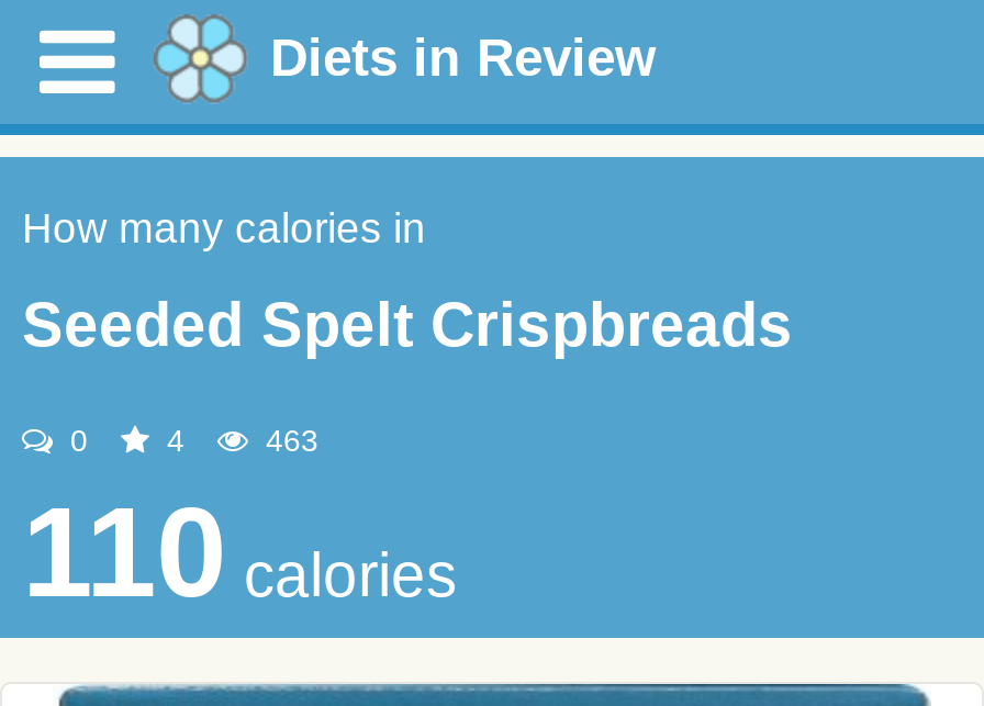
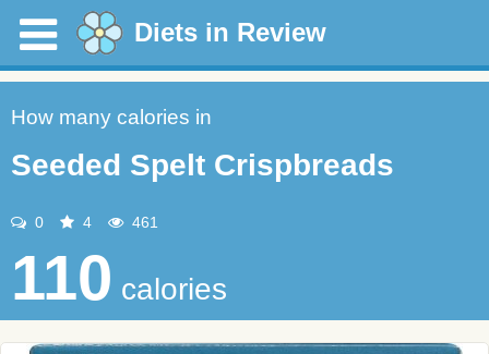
- 463
+ 461
